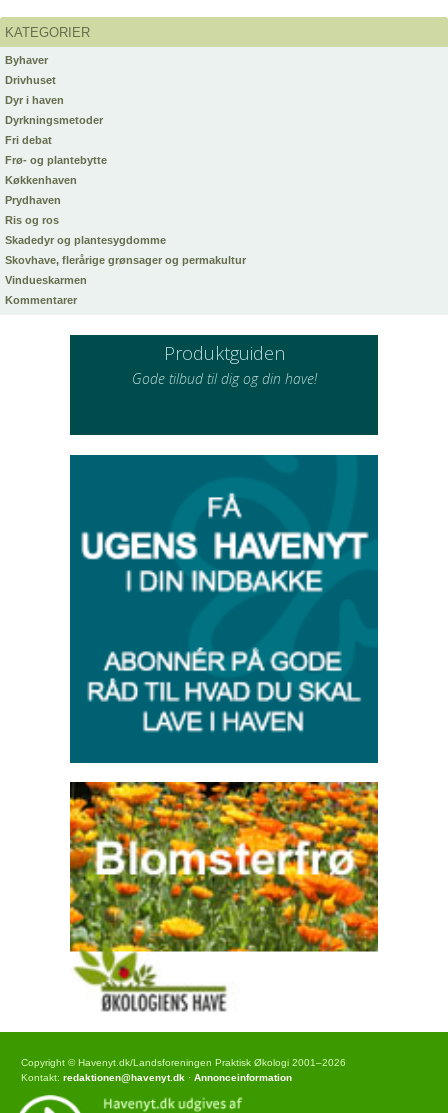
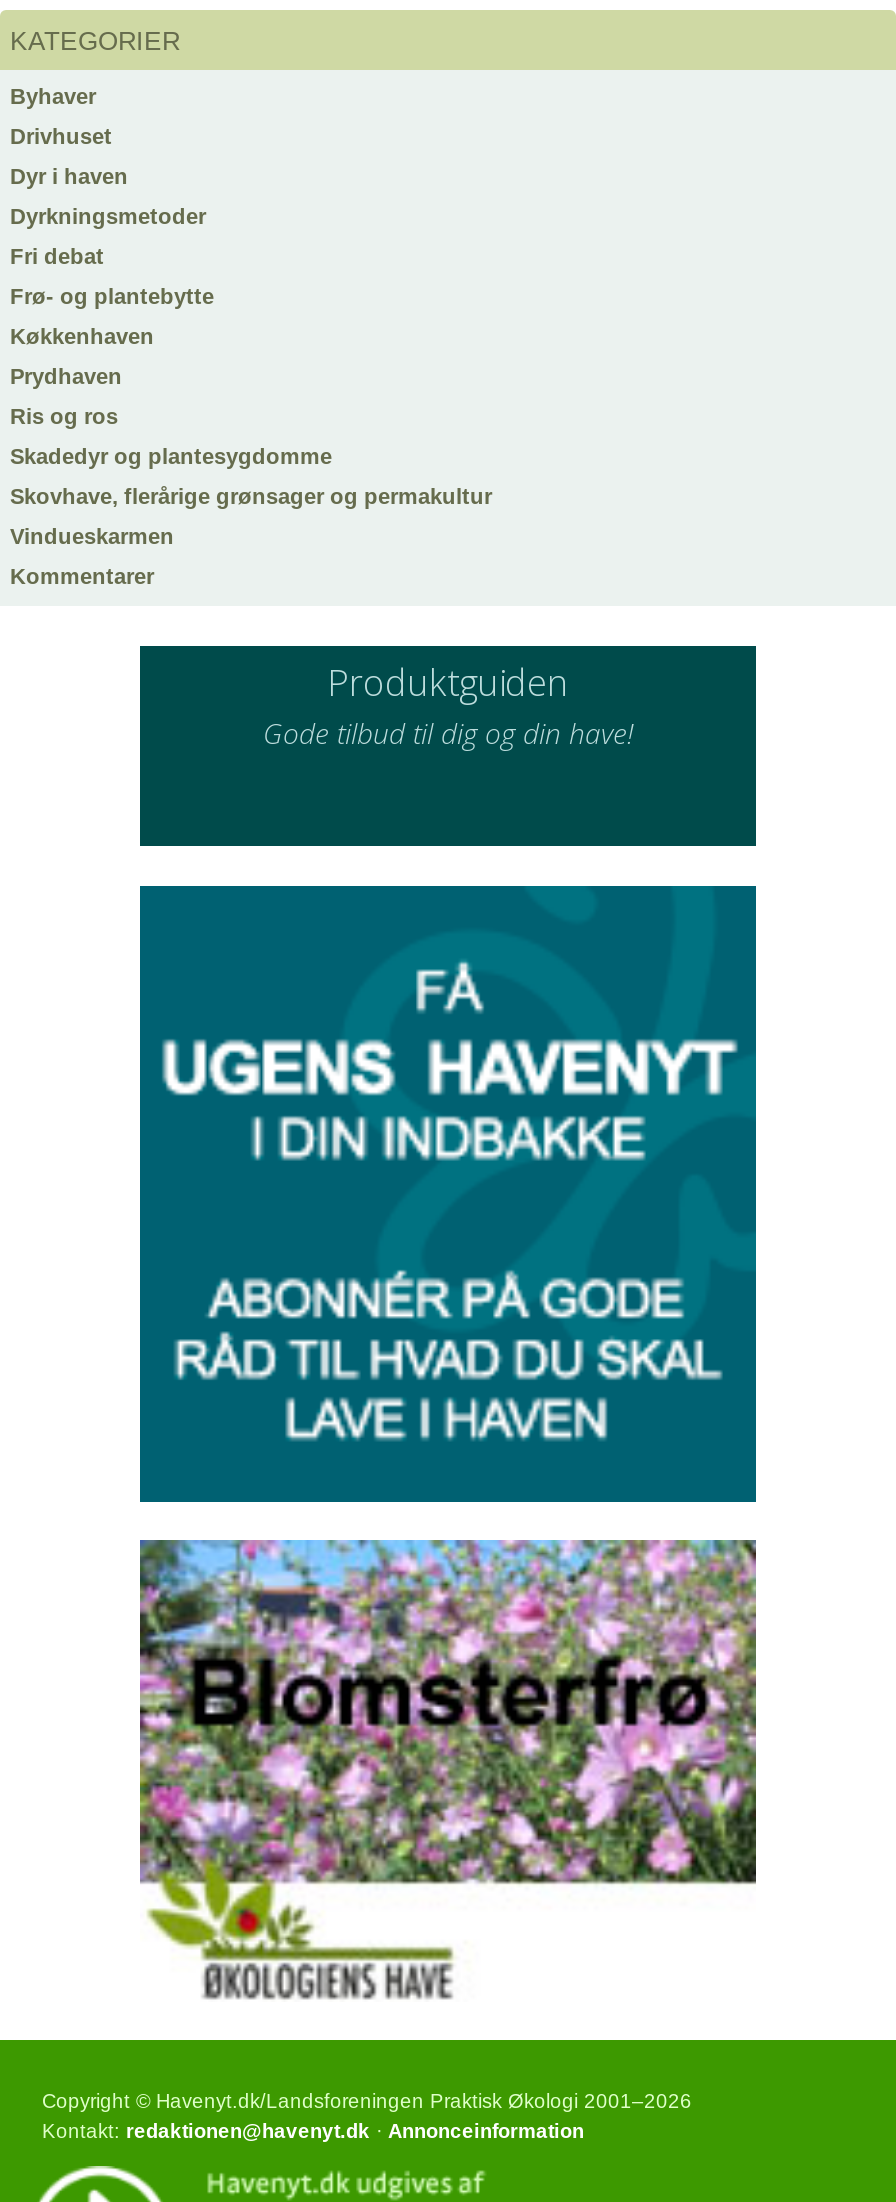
- [image]
+ [image]
